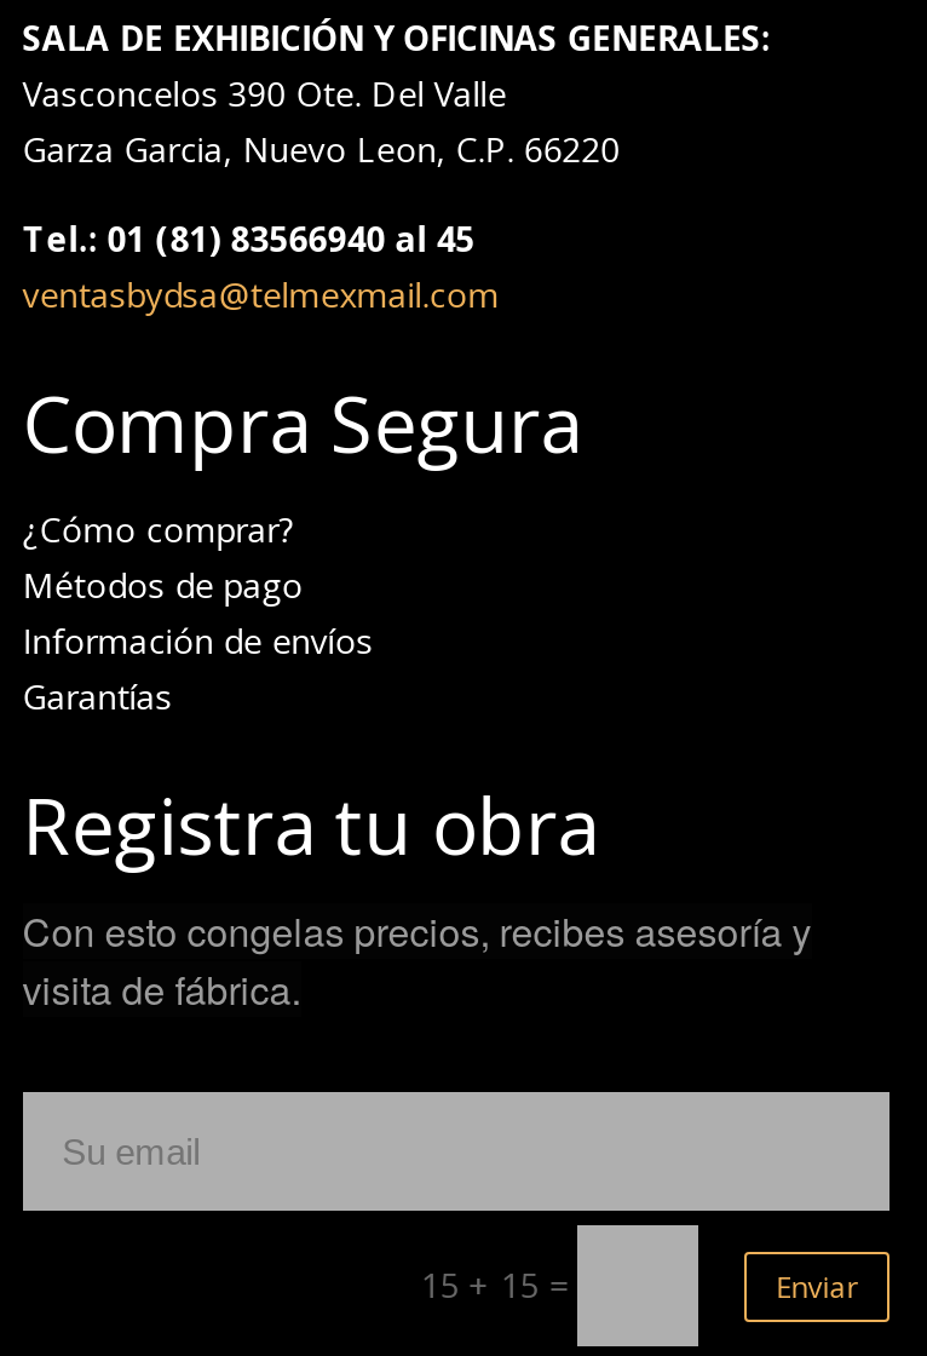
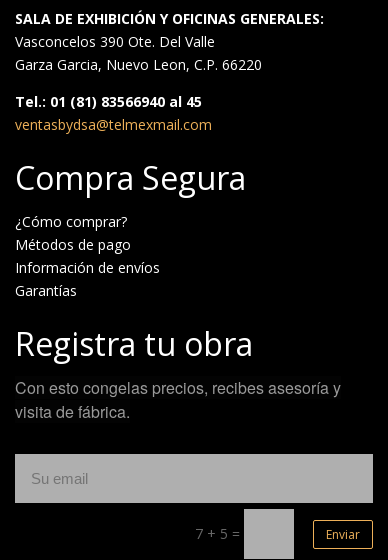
- 15 + 15 =
+ 7 + 5 =
